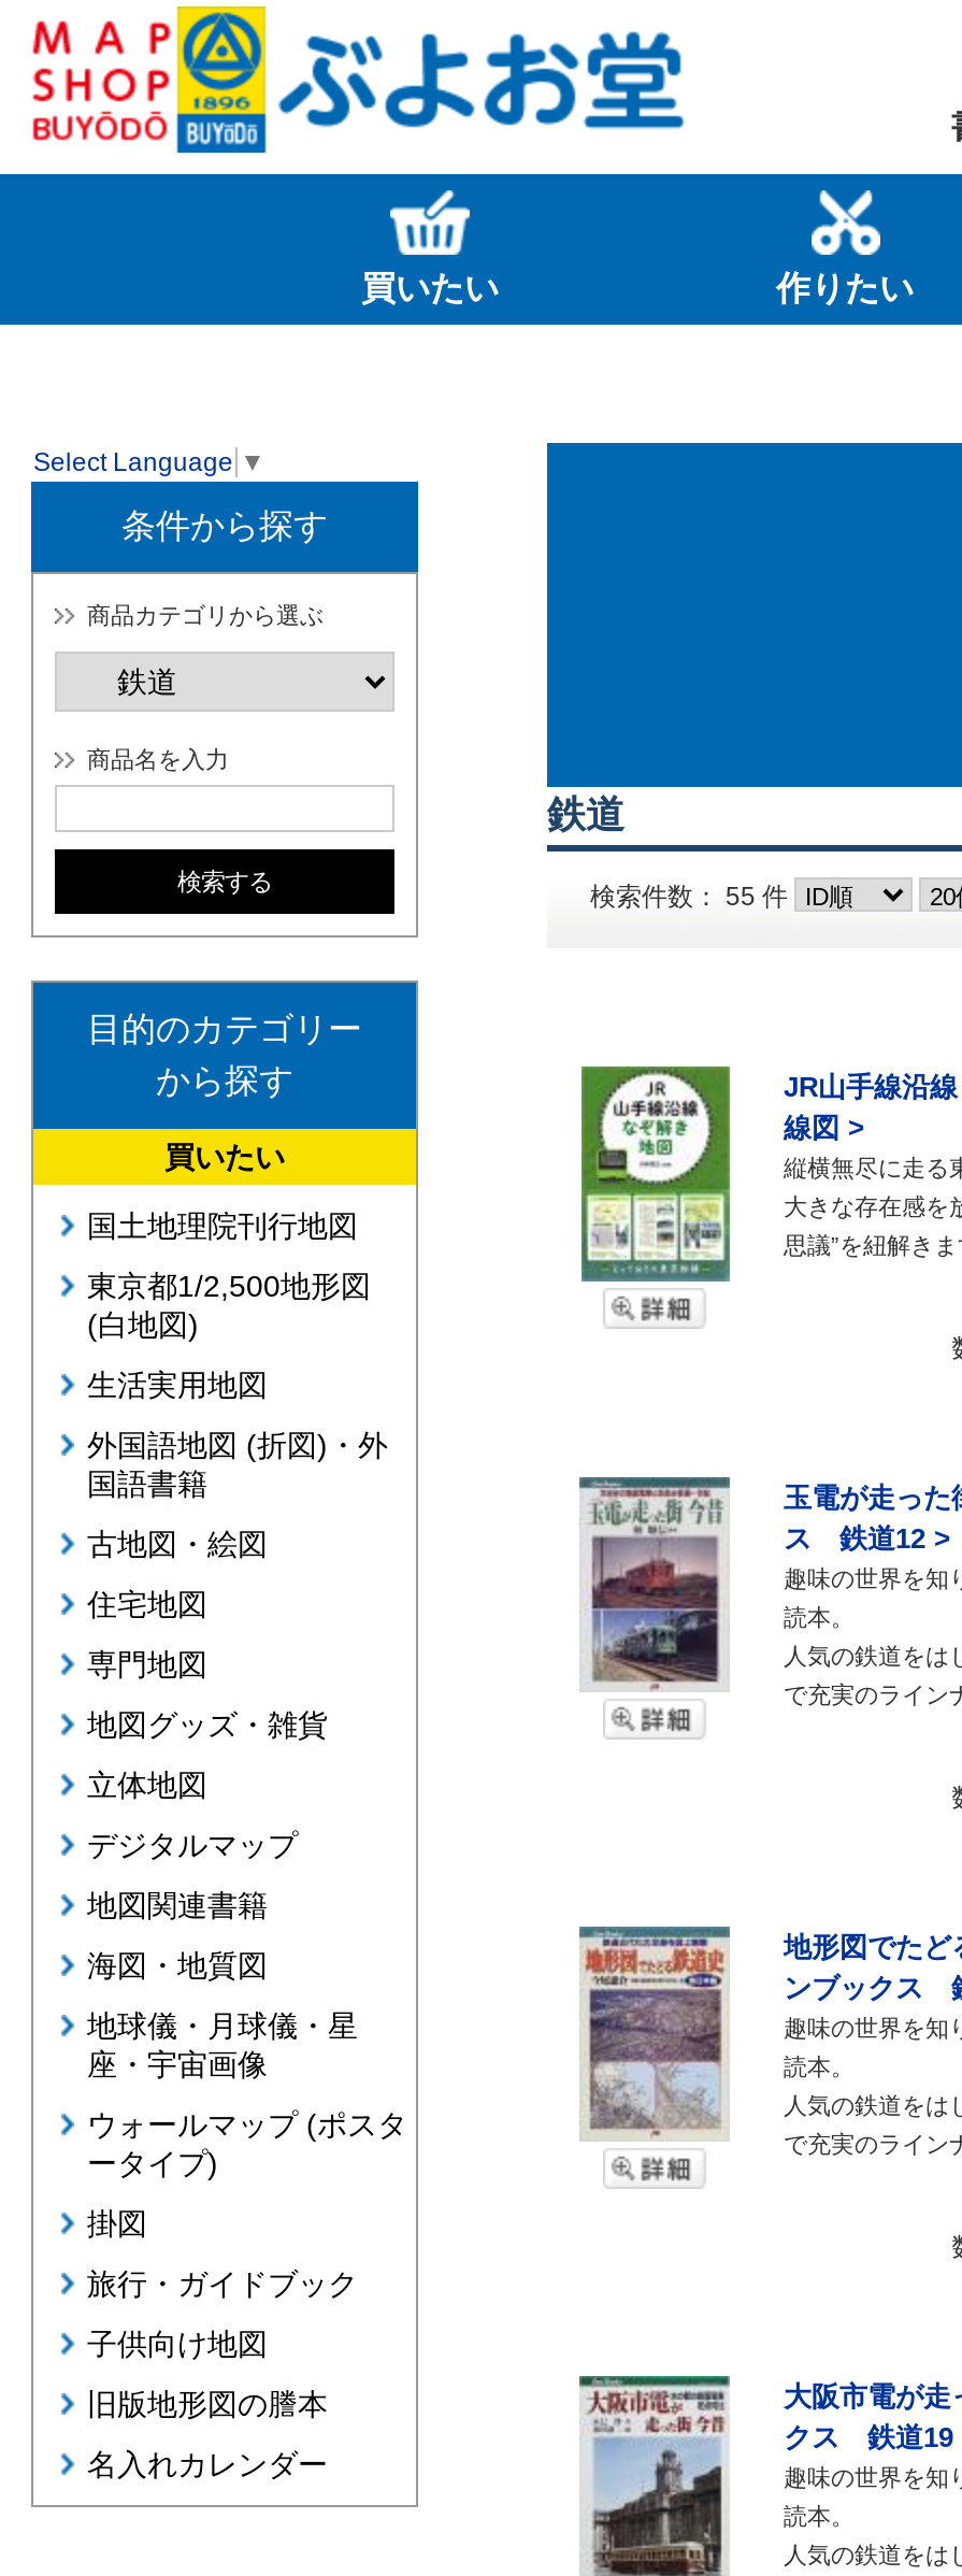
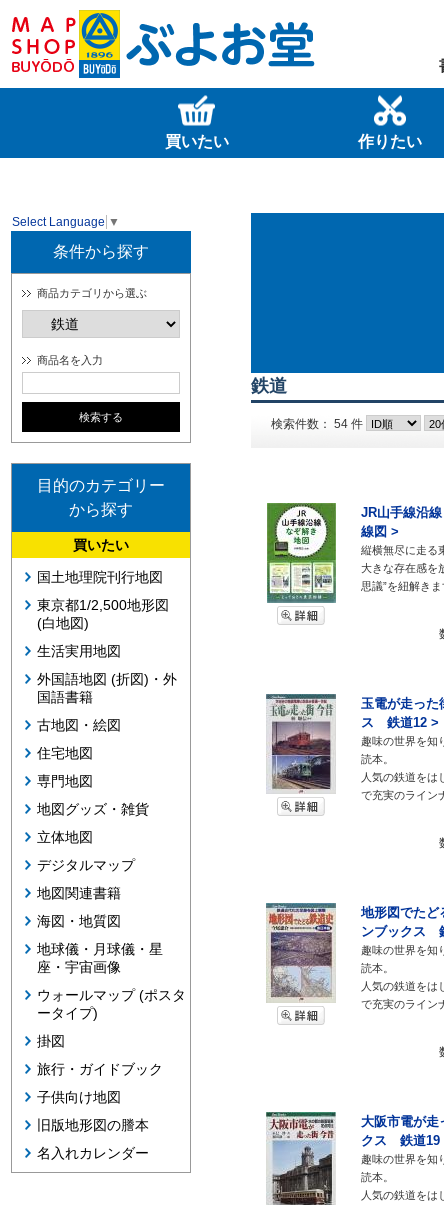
- 検索件数： 55 件
+ 検索件数： 54 件
